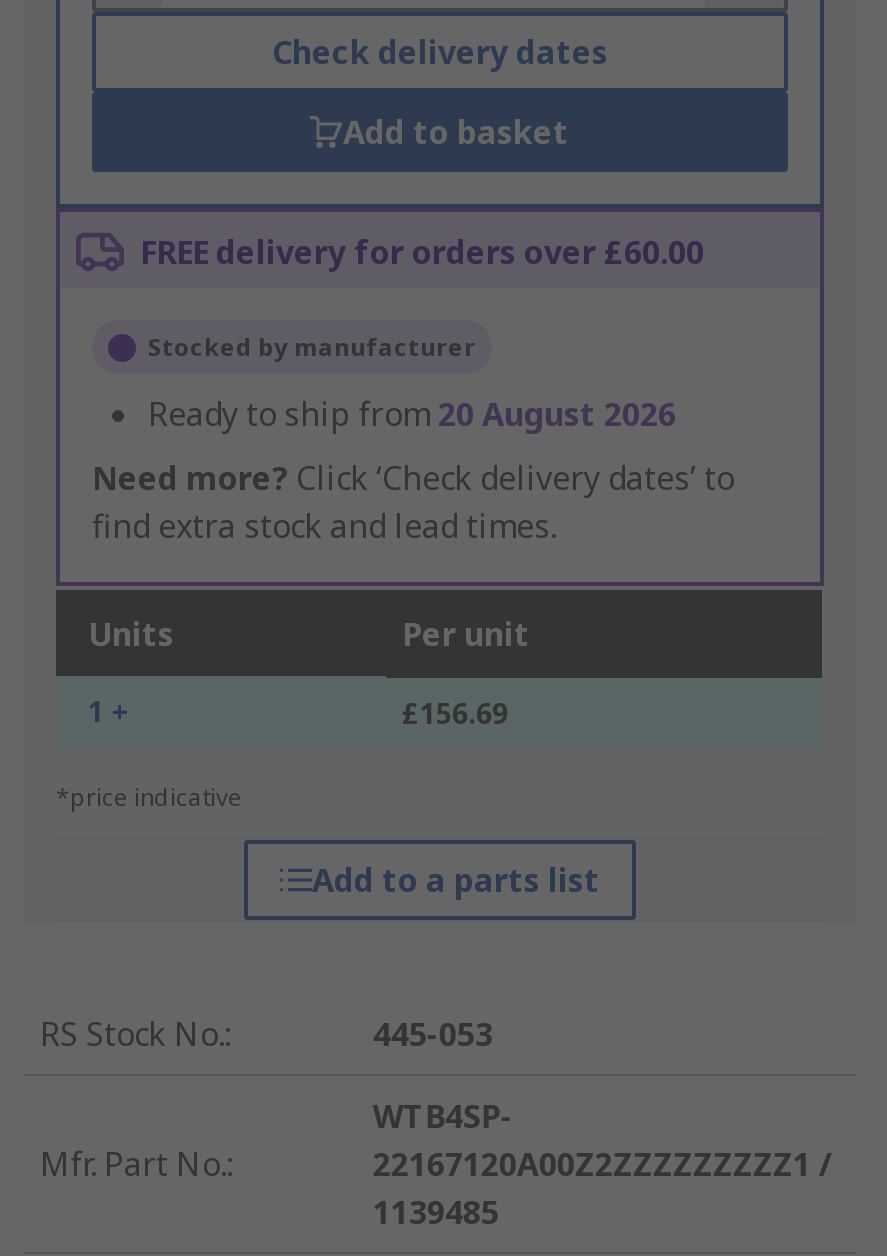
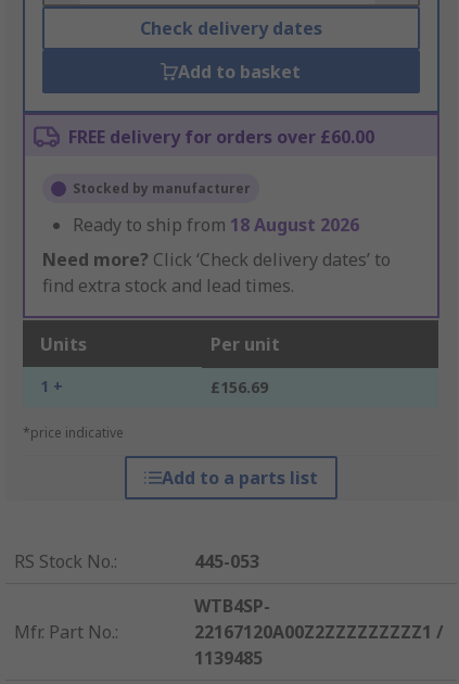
- Ready to ship from 20 August 2026
+ Ready to ship from 18 August 2026
